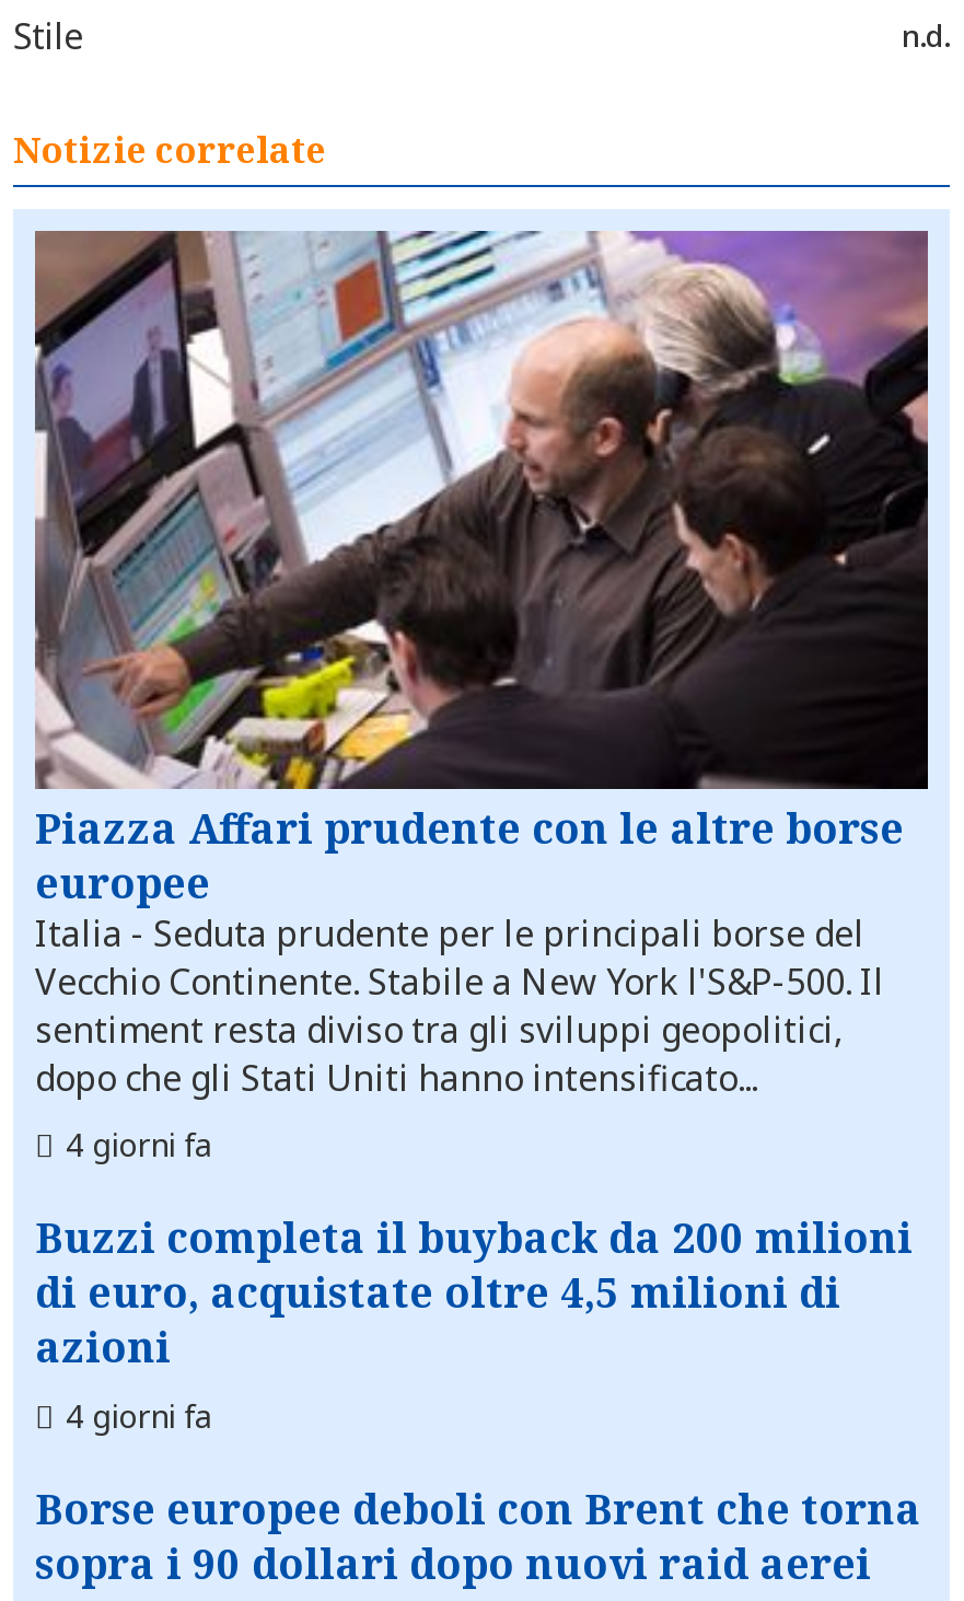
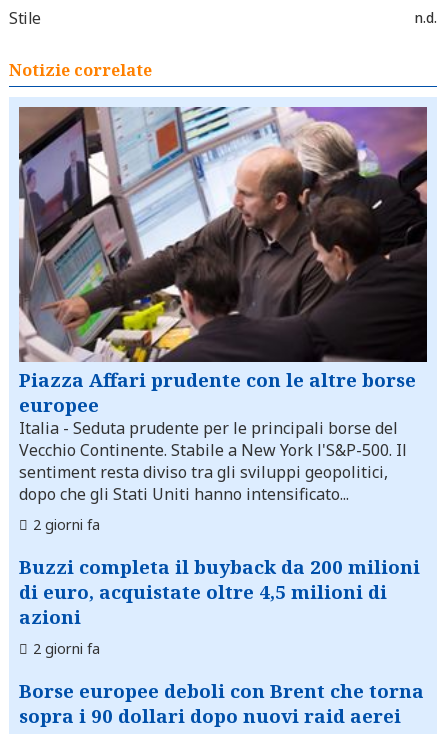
- 4 giorni fa
+ 2 giorni fa

- 4 giorni fa
+ 2 giorni fa
